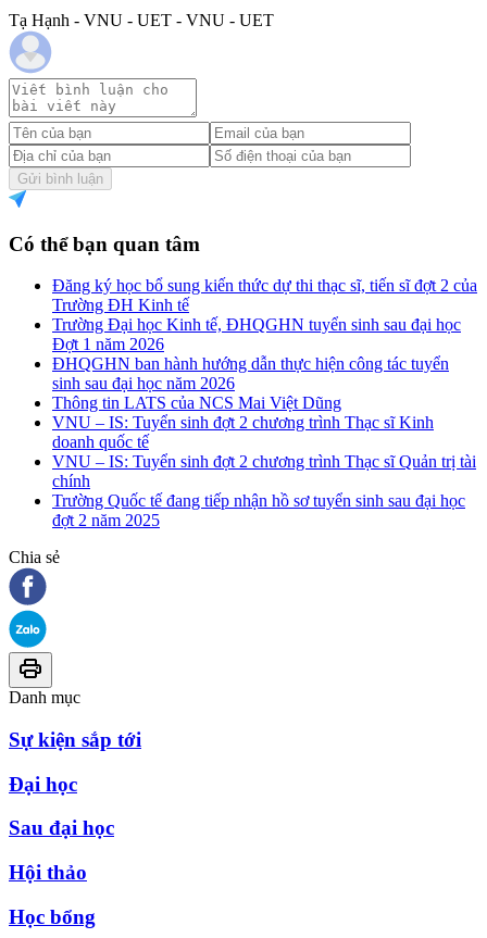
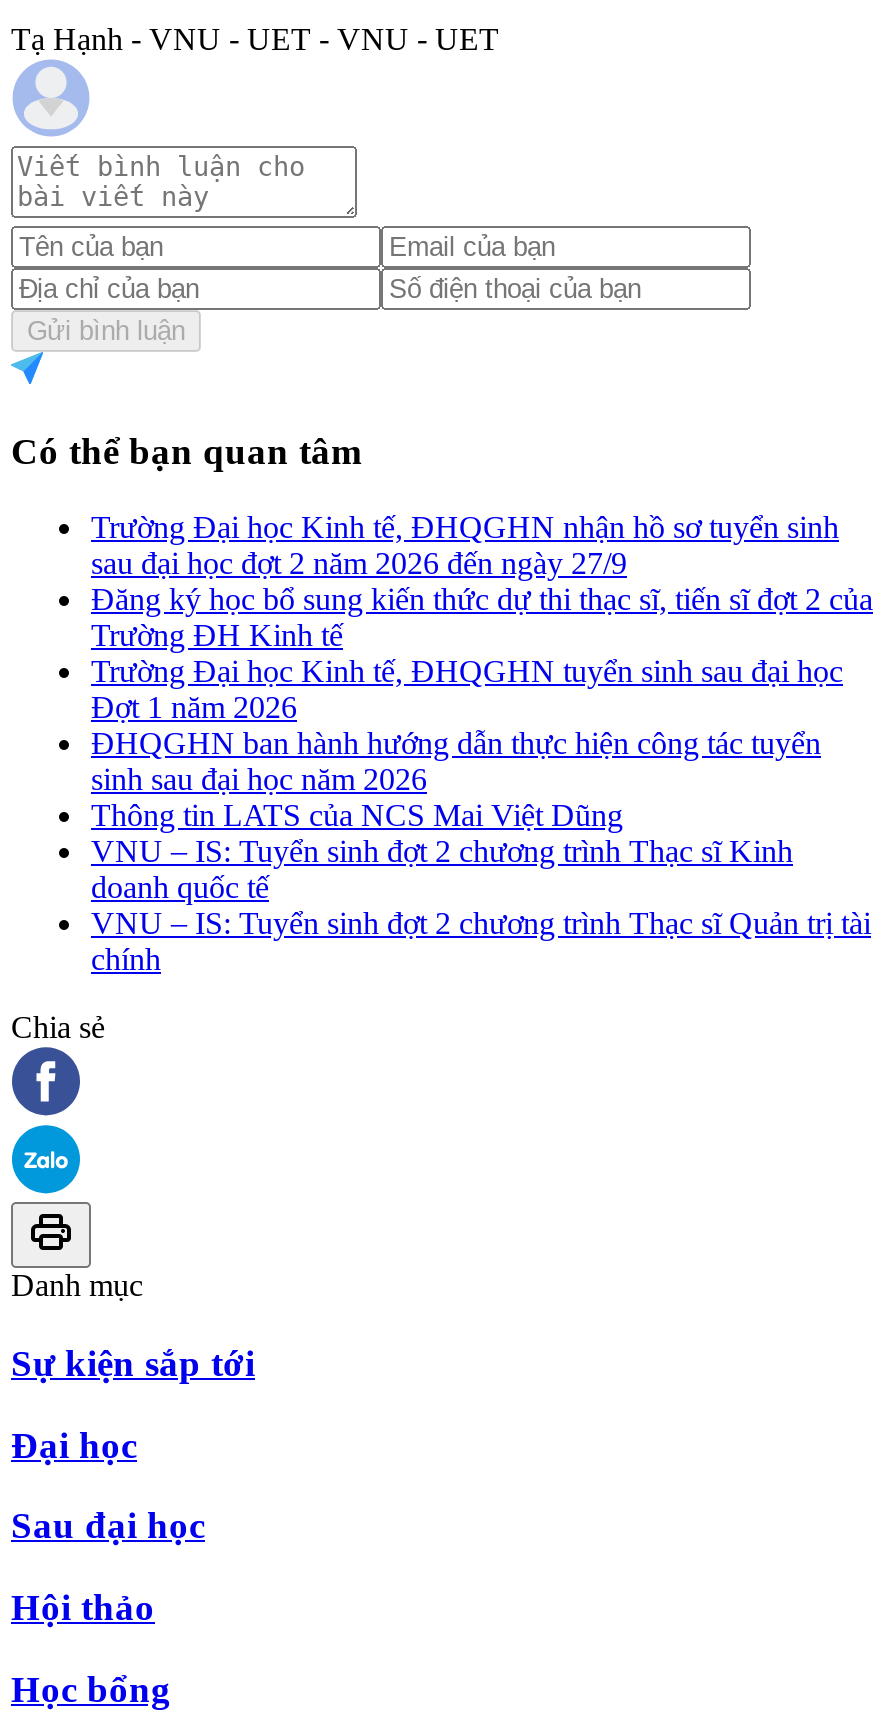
+ Trường Đại học Kinh tế, ĐHQGHN nhận hồ sơ tuyển sinh
+ sau đại học đợt 2 năm 2026 đến ngày 27/9

moved down: Đăng ký học bổ sung kiến thức dự thi thạc sĩ, tiến sĩ đợt 2 của | Trường ĐH Kinh tế | Trường Đại học Kinh tế, ĐHQGHN tuyển sinh sau đại học | ... | VNU – IS: Tuyển sinh đợt 2 chương trình Thạc sĩ Quản trị tài | chính

- Trường Quốc tế đang tiếp nhận hồ sơ tuyển sinh sau đại học
- đợt 2 năm 2025
